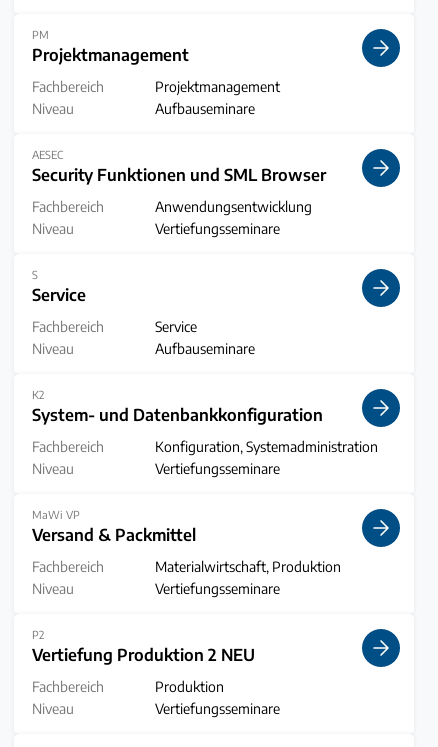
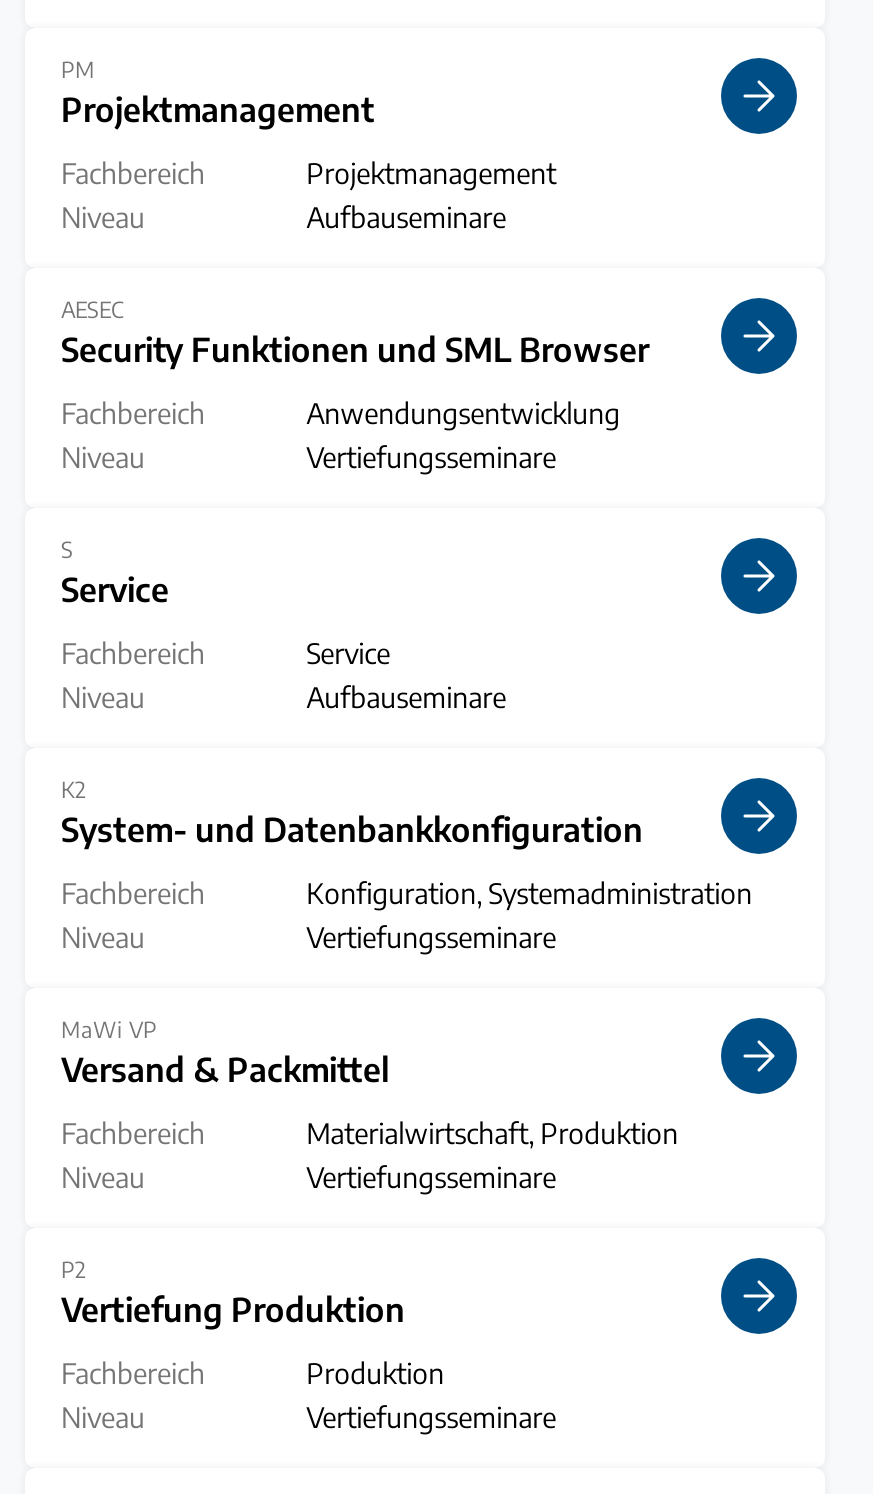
- Vertiefung Produktion 2 NEU
+ Vertiefung Produktion
